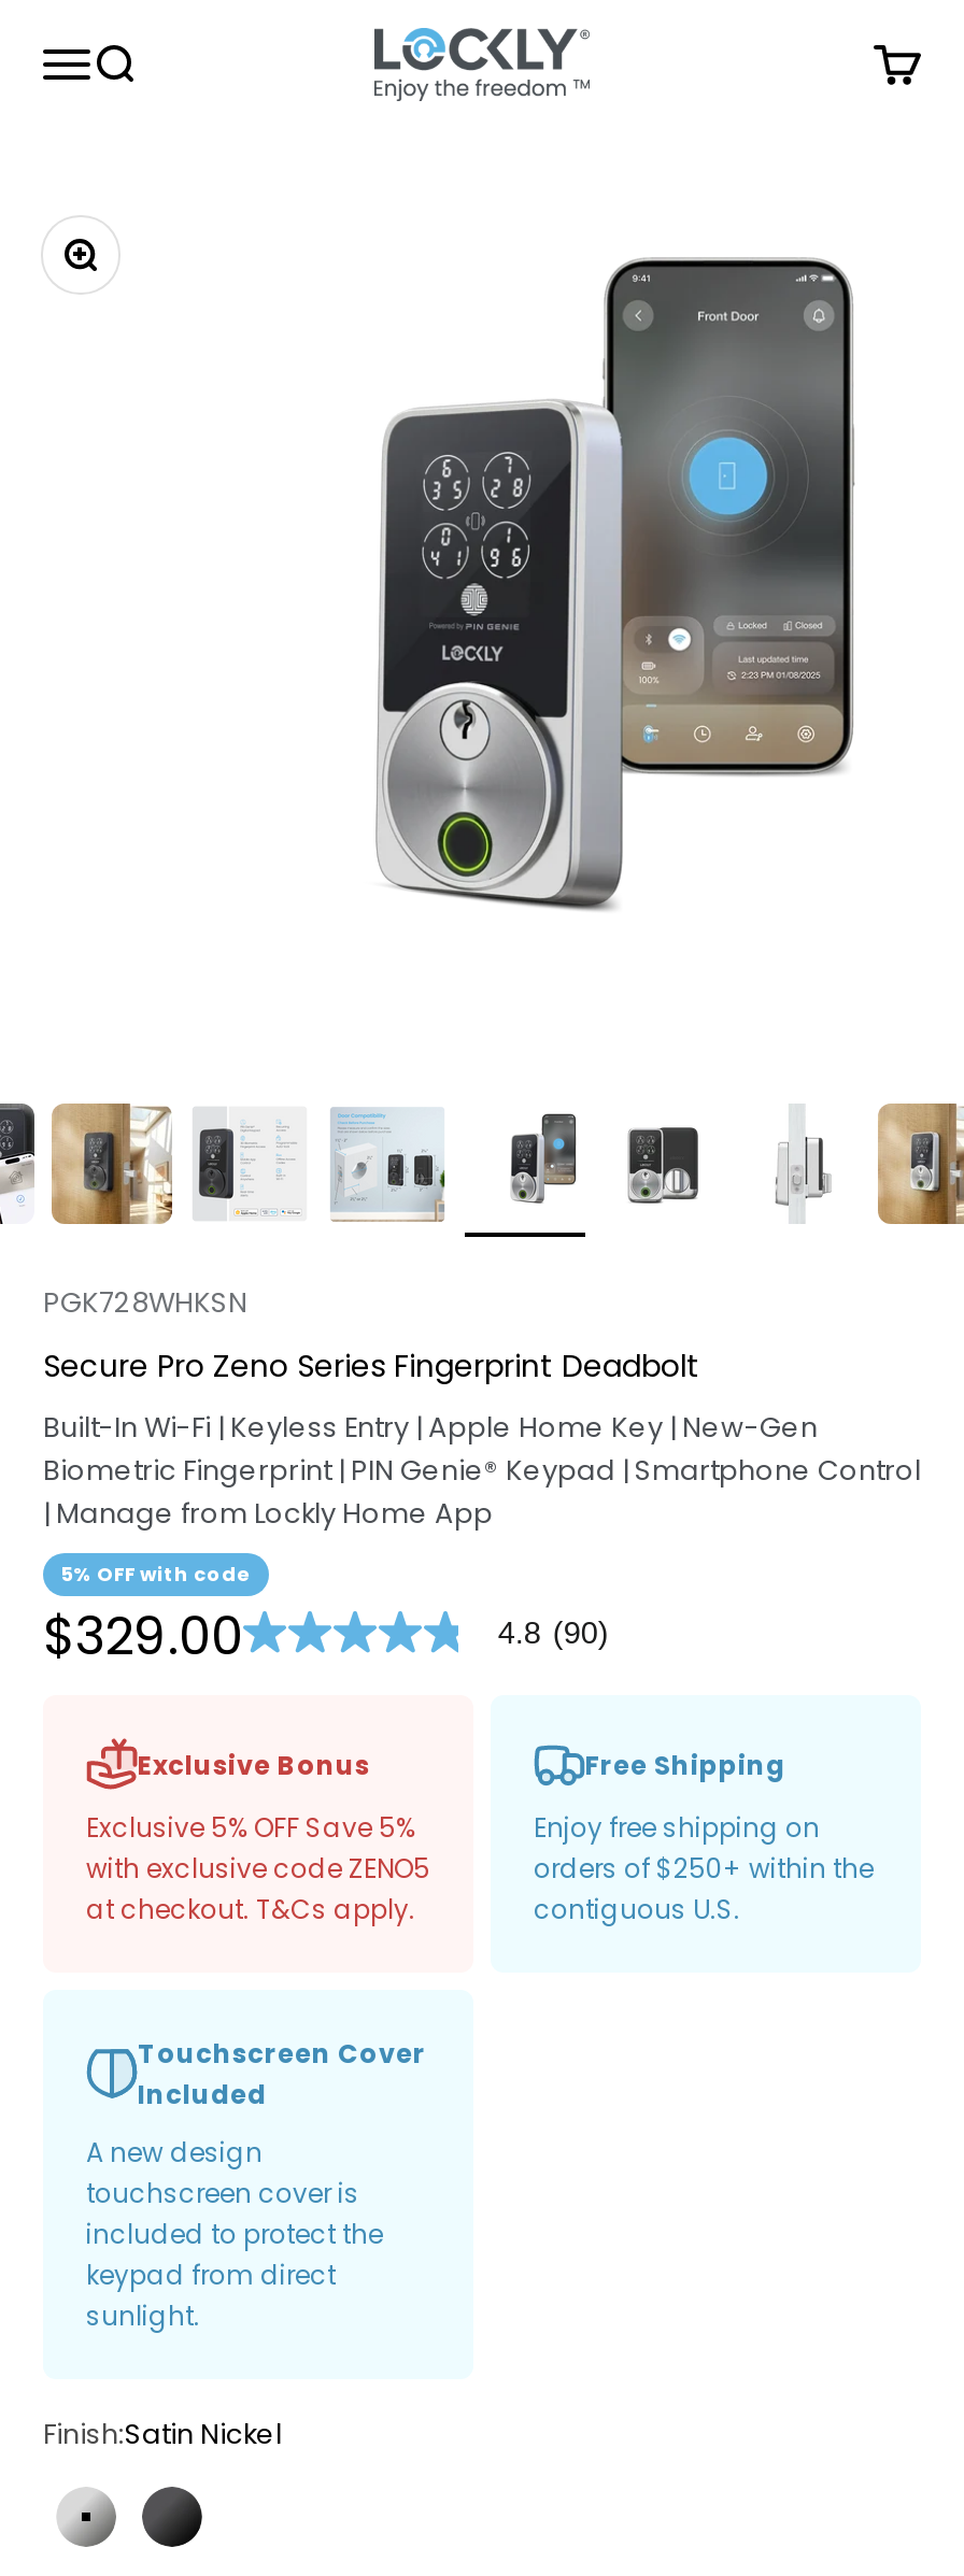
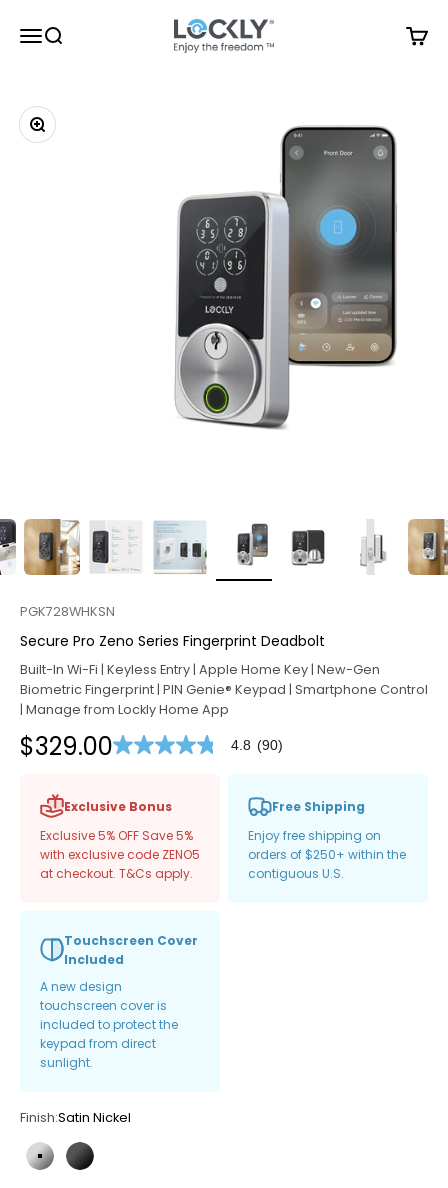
- 5% OFF with code
